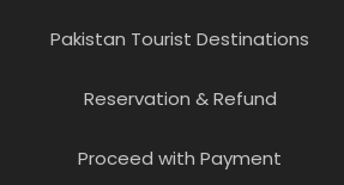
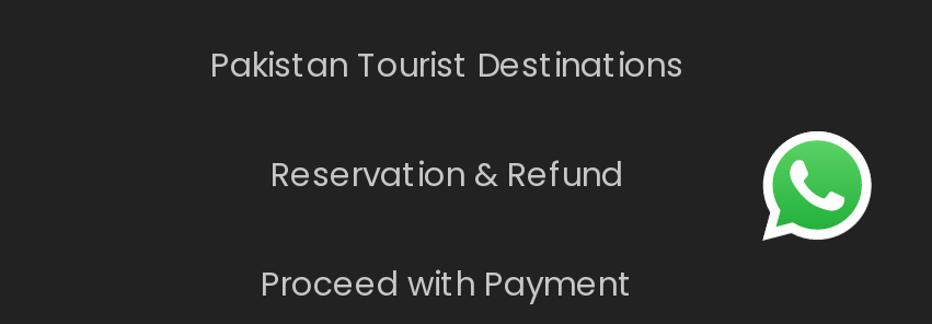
+ [image]
